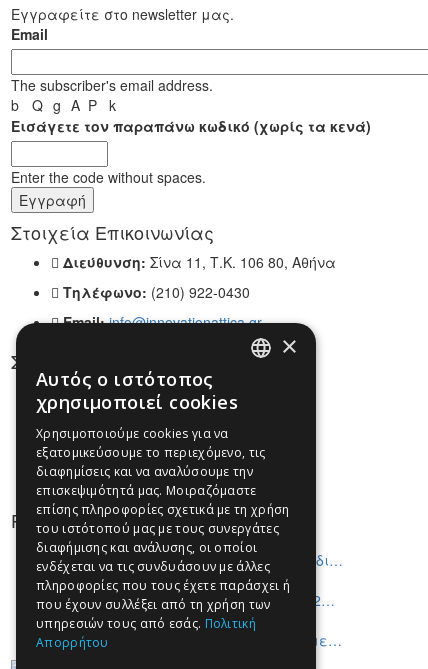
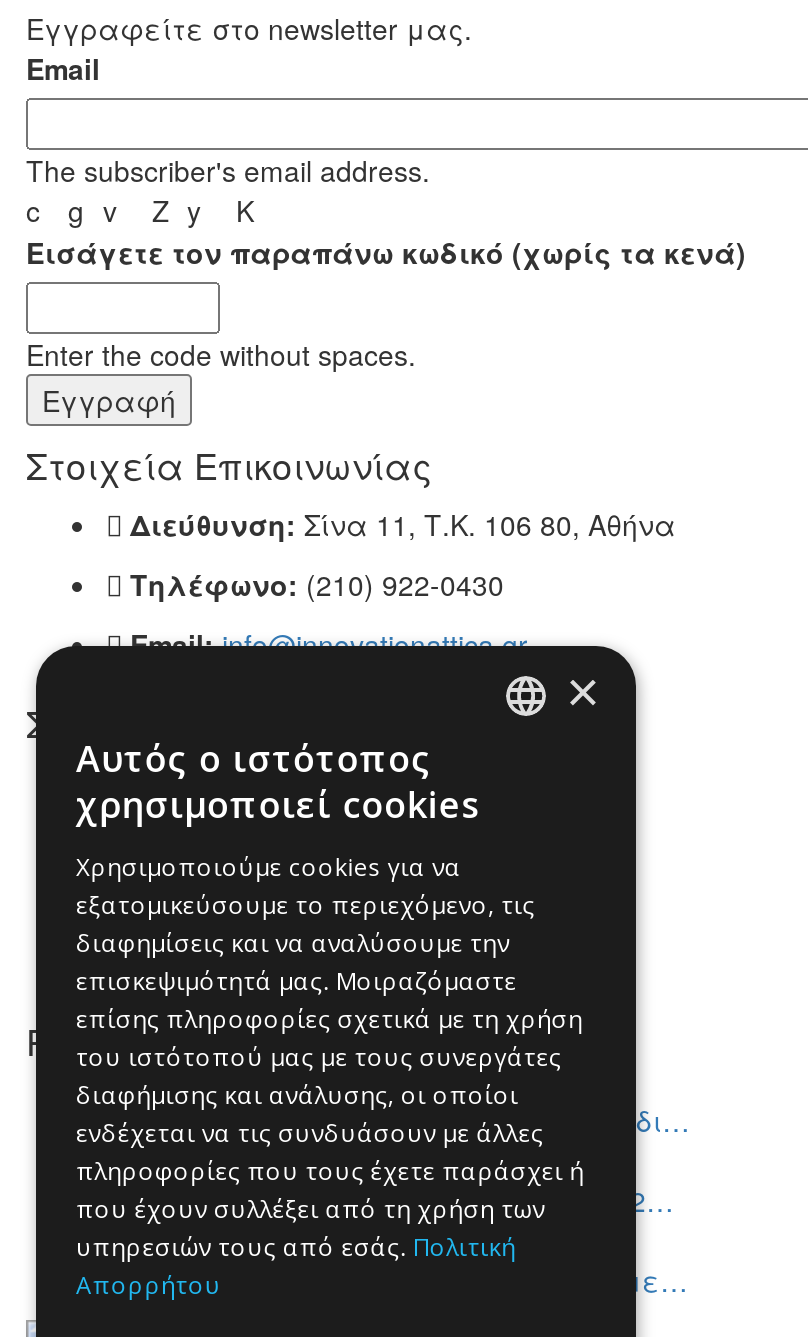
- g
- Q
- b
- A
- k
- P
+ K
+ Z y
+ g v
+ c
